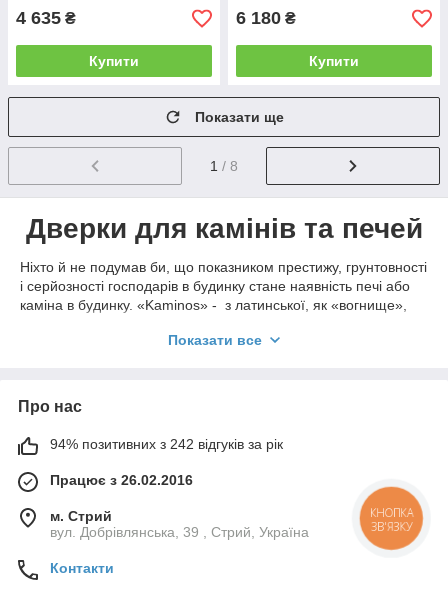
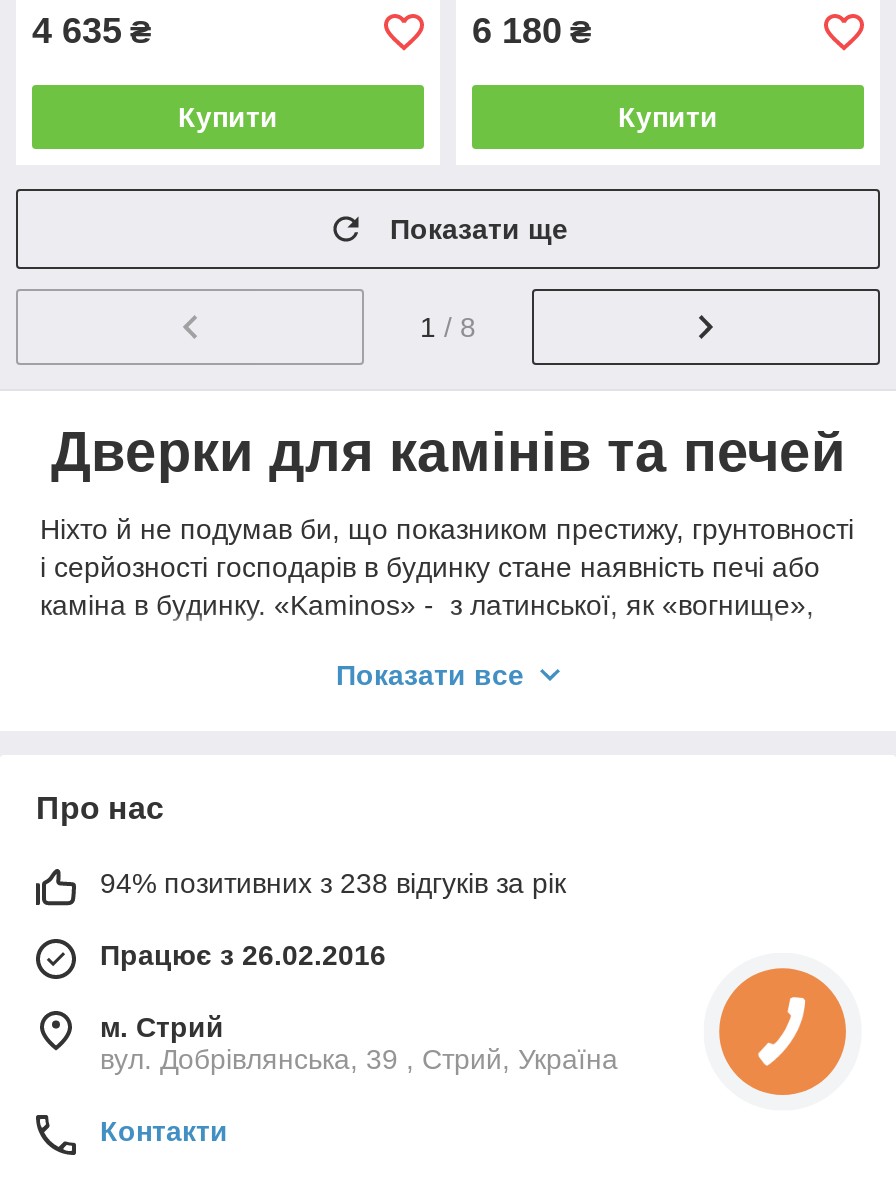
- 94% позитивних з 242 відгуків за рік
+ 94% позитивних з 238 відгуків за рік

- КНОПКА
- ЗВ'ЯЗКУ
